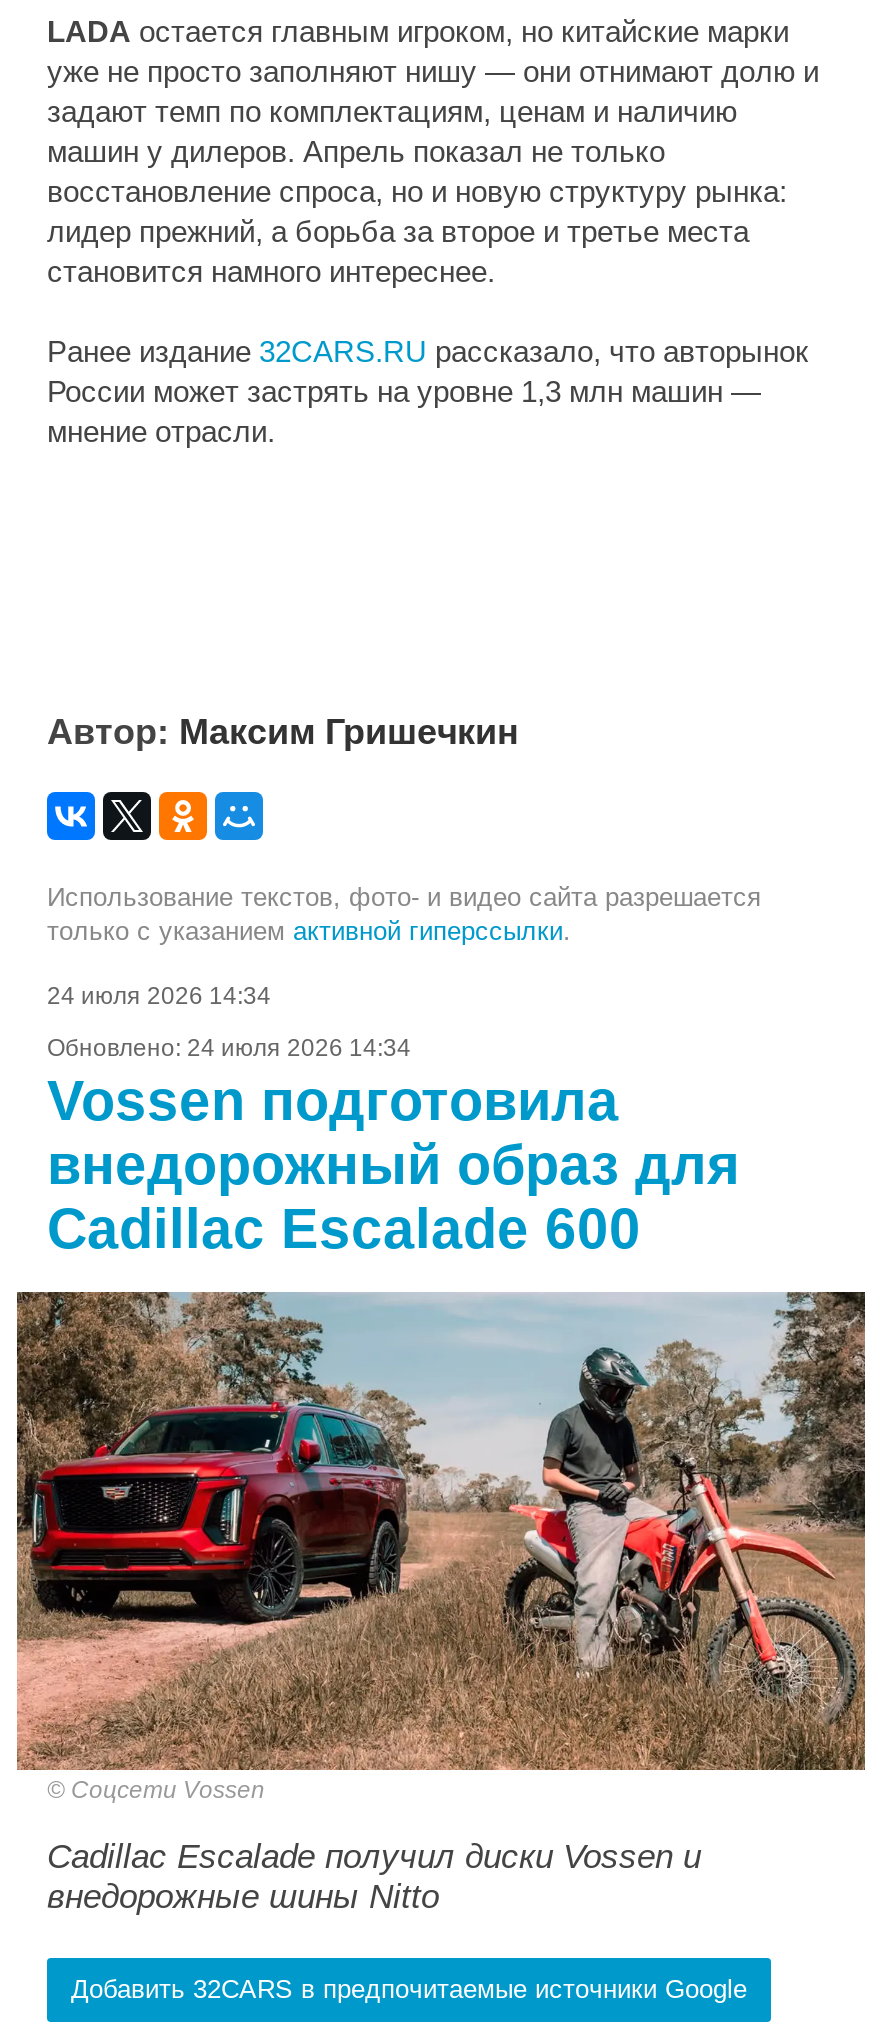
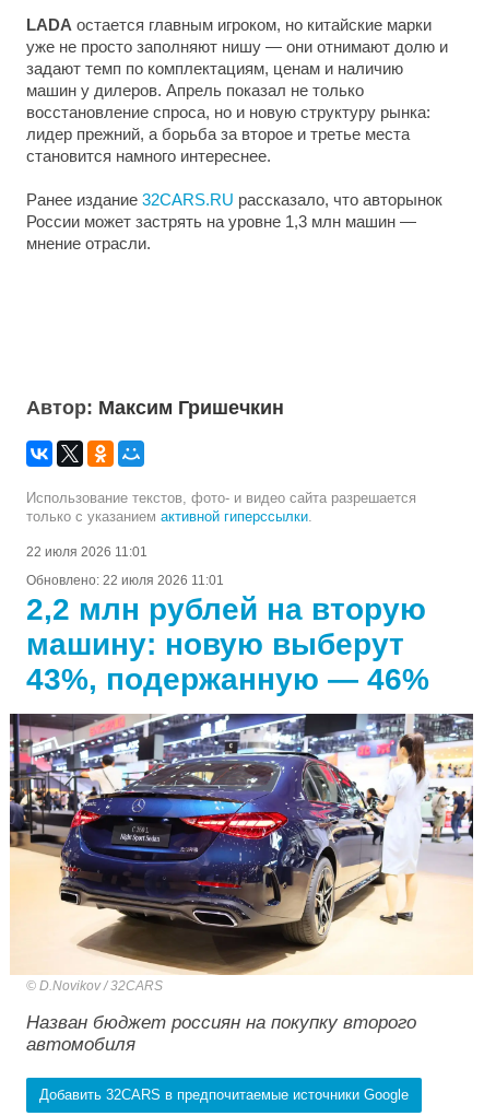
- 24 июля 2026 14:34
+ 22 июля 2026 11:01

- Обновлено: 24 июля 2026 14:34
- Vossen подготовила
- внедорожный образ для
- Cadillac Escalade 600
+ Обновлено: 22 июля 2026 11:01
+ 2,2 млн рублей на вторую
+ машину: новую выберут
+ 43%, подержанную — 46%

- [image]
- Соцсети Vossen
+ [image]
+ D.Novikov / 32CARS

- Cadillac Escalade получил диски Vossen и
- внедорожные шины Nitto
+ Назван бюджет россиян на покупку второго
+ автомобиля
